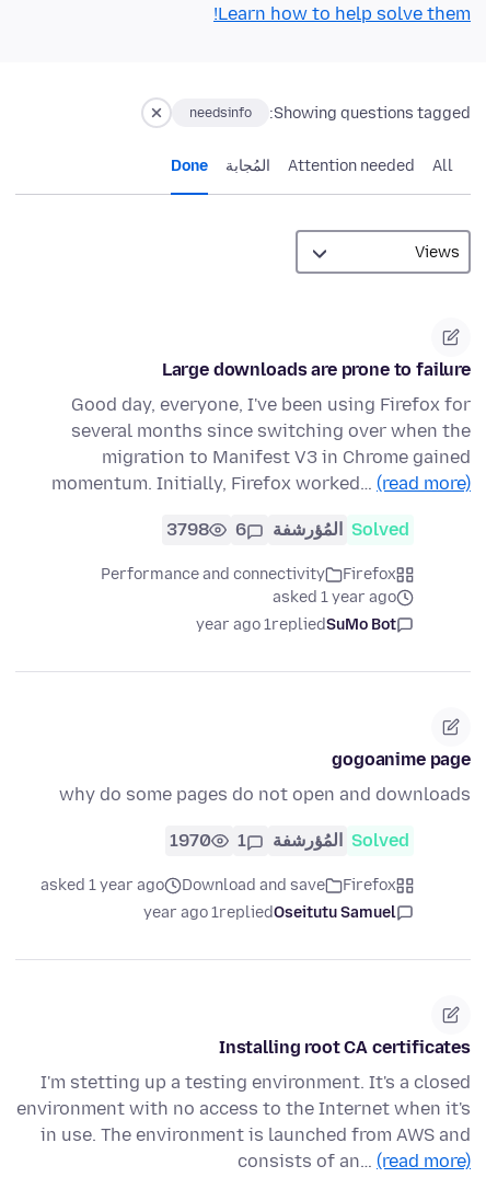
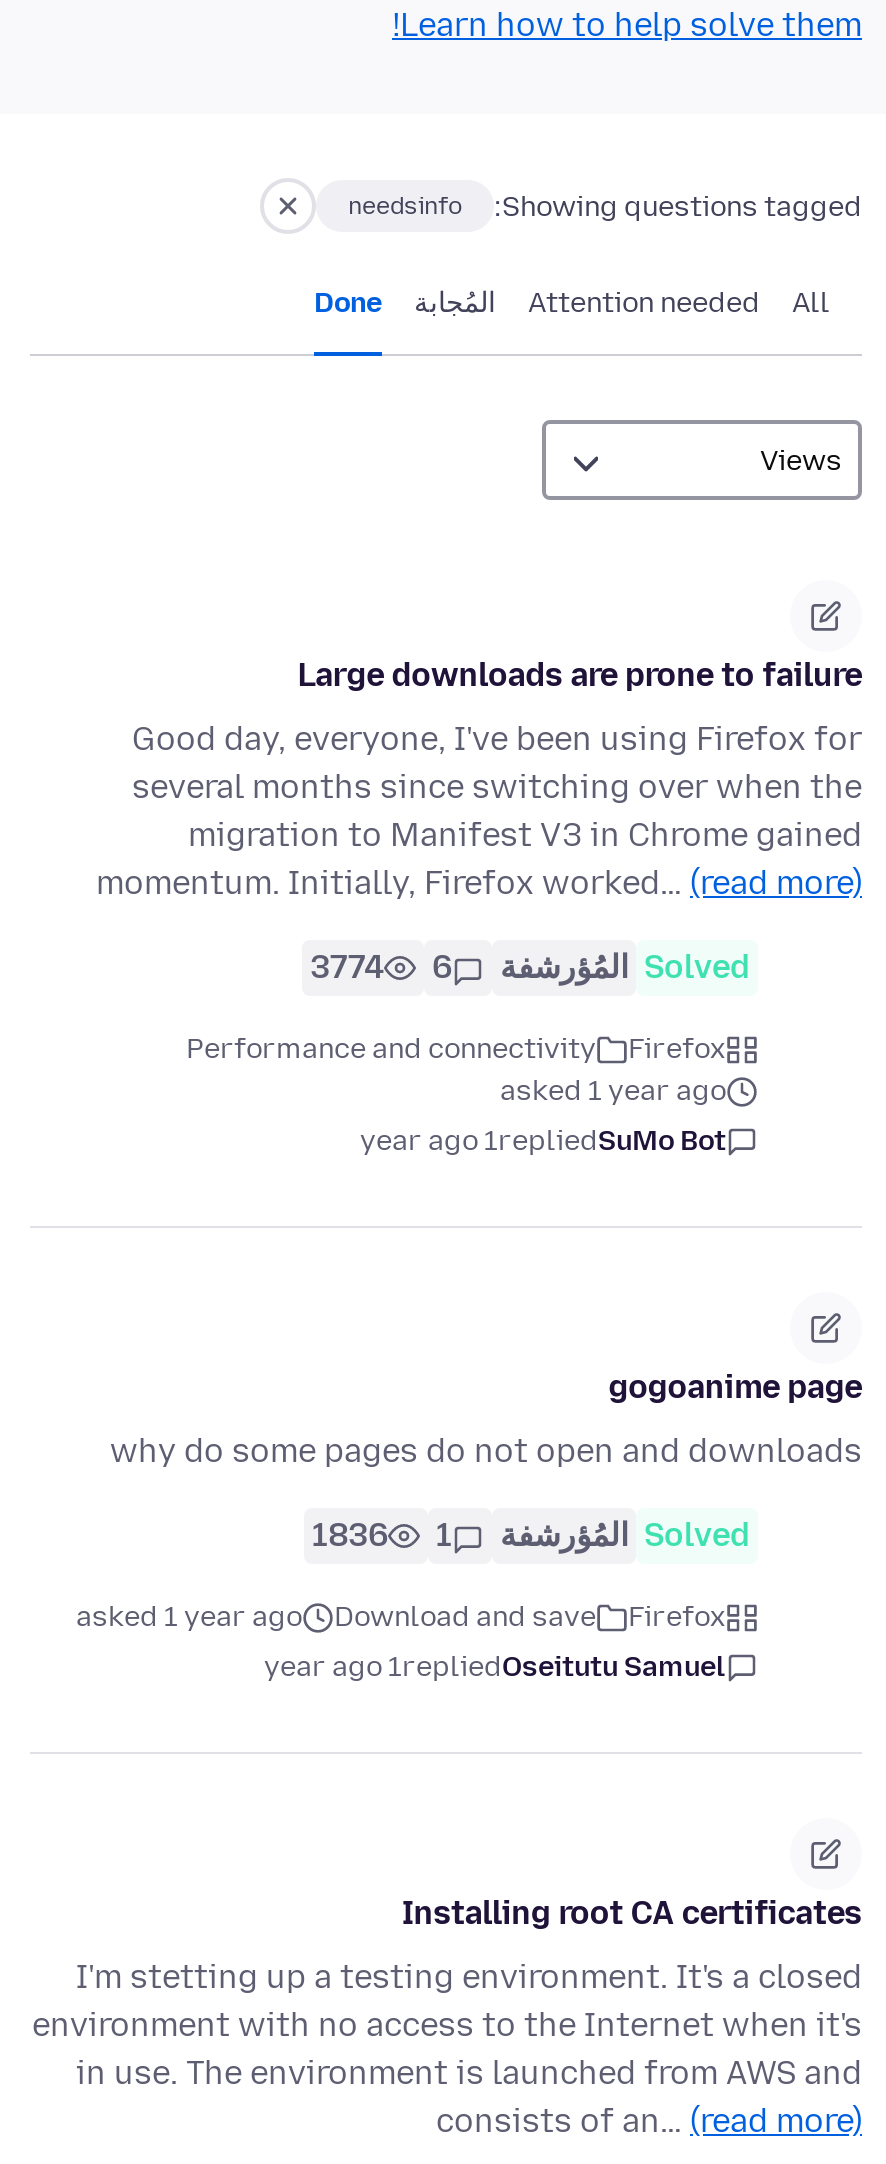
- Solved المُؤرشفة 6 3798
+ Solved المُؤرشفة 6 3774

- Solved المُؤرشفة 1 1970
+ Solved المُؤرشفة 1 1836
